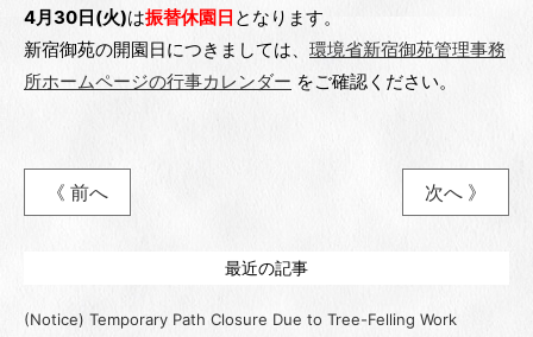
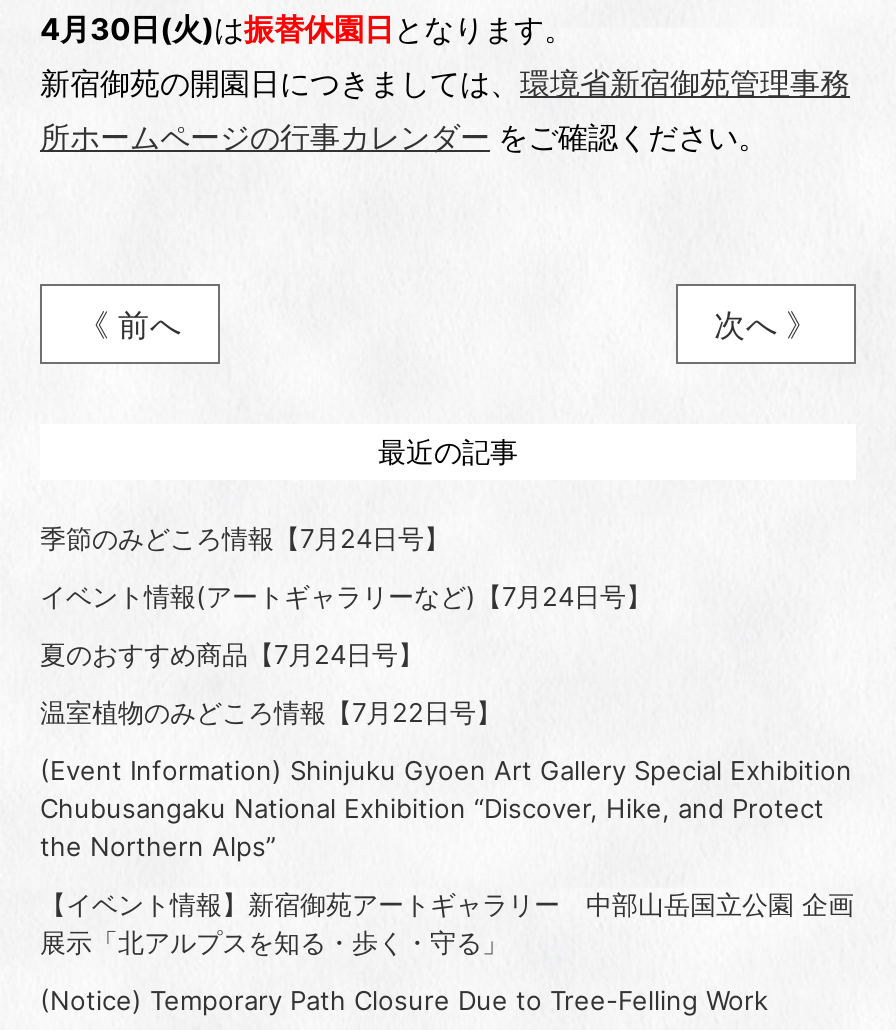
+ 季節のみどころ情報【7月24日号】
+ イベント情報(アートギャラリーなど)【7月24日号】
+ 夏のおすすめ商品【7月24日号】
+ 温室植物のみどころ情報【7月22日号】
+ (Event Information) Shinjuku Gyoen Art Gallery Special Exhibition
+ Chubusangaku National Exhibition “Discover, Hike, and Protect
+ the Northern Alps”
+ 【イベント情報】新宿御苑アートギャラリー 中部山岳国立公園 企画
+ 展示「北アルプスを知る・歩く・守る」
